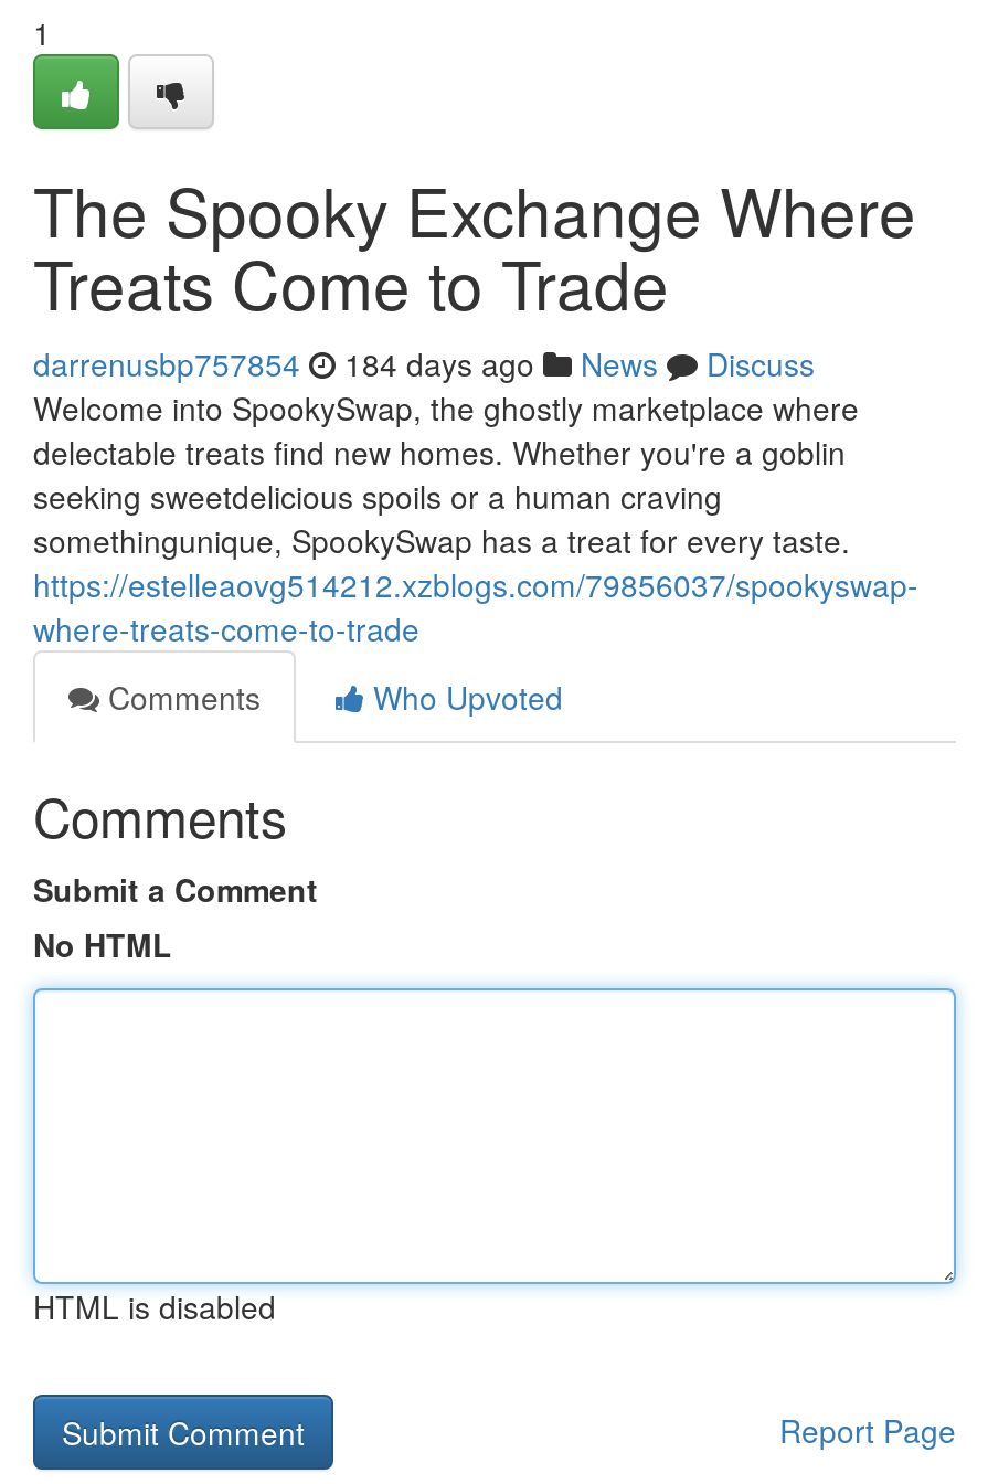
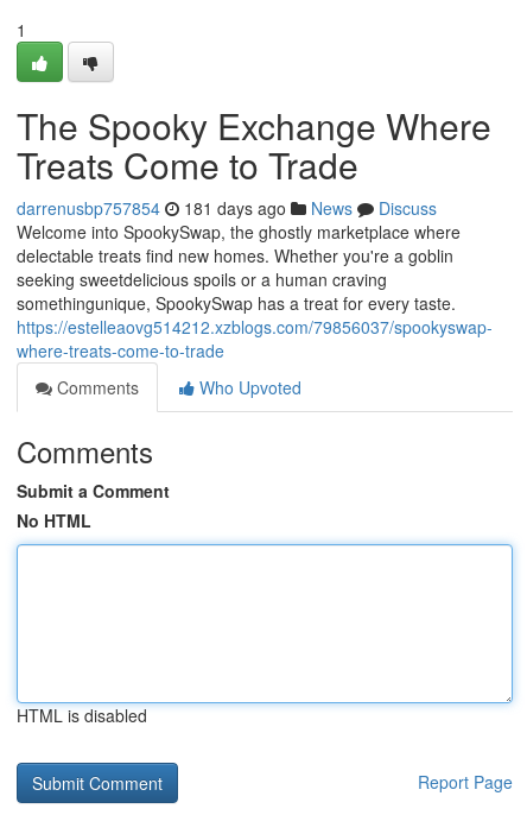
- darrenusbp757854 184 days ago News Discuss
+ darrenusbp757854 181 days ago News Discuss
